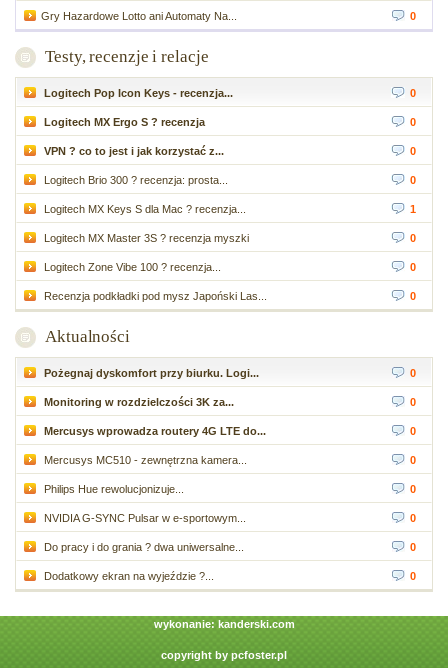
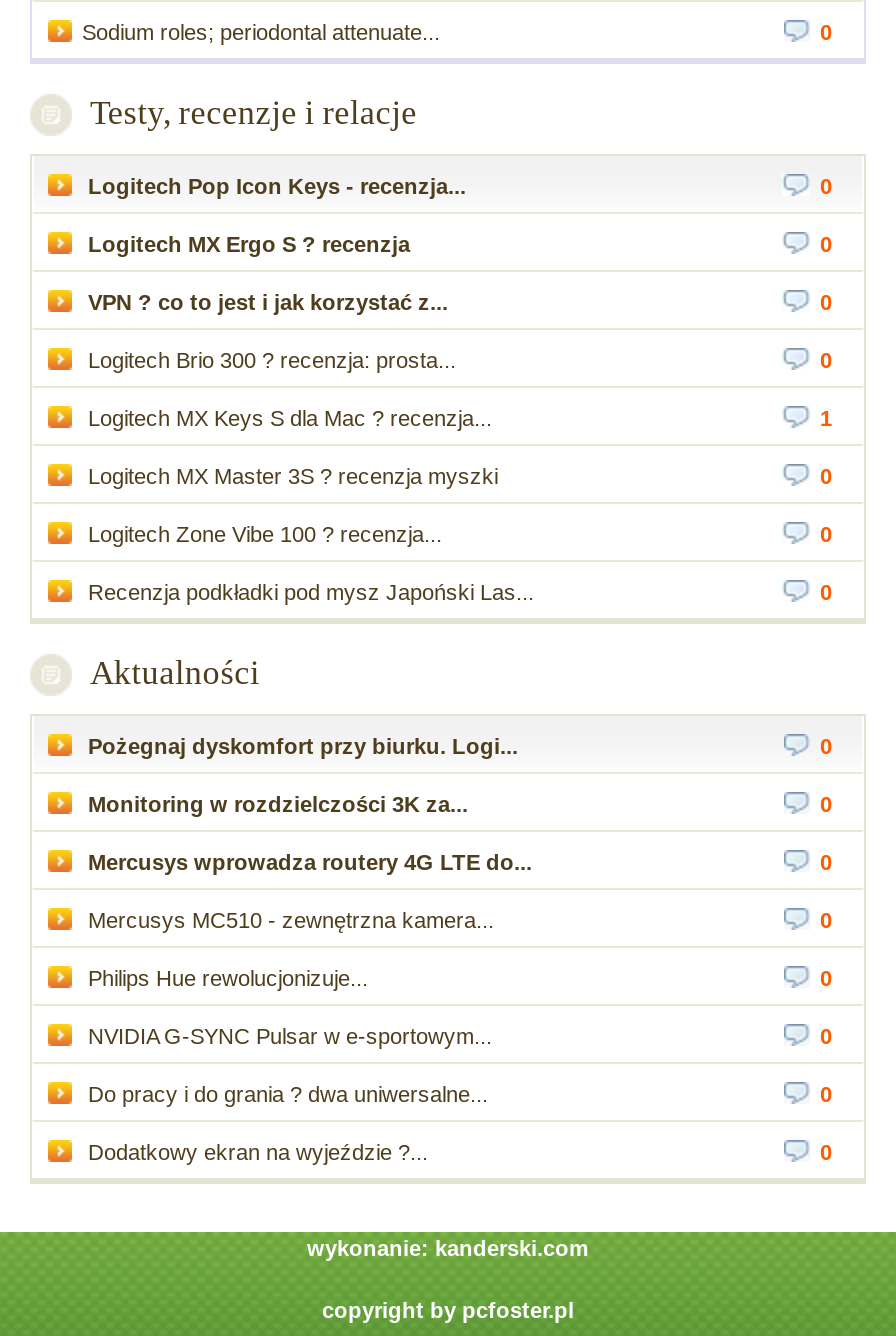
- Gry Hazardowe Lotto ani Automaty Na...
+ Sodium roles; periodontal attenuate...
